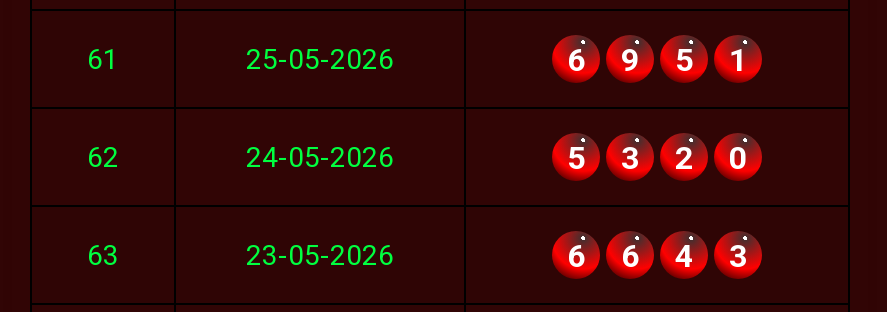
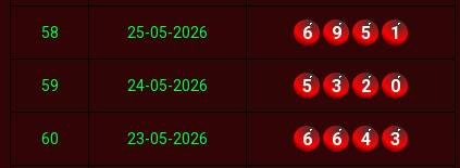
- 61
+ 58

- 62
+ 59

- 63
+ 60
